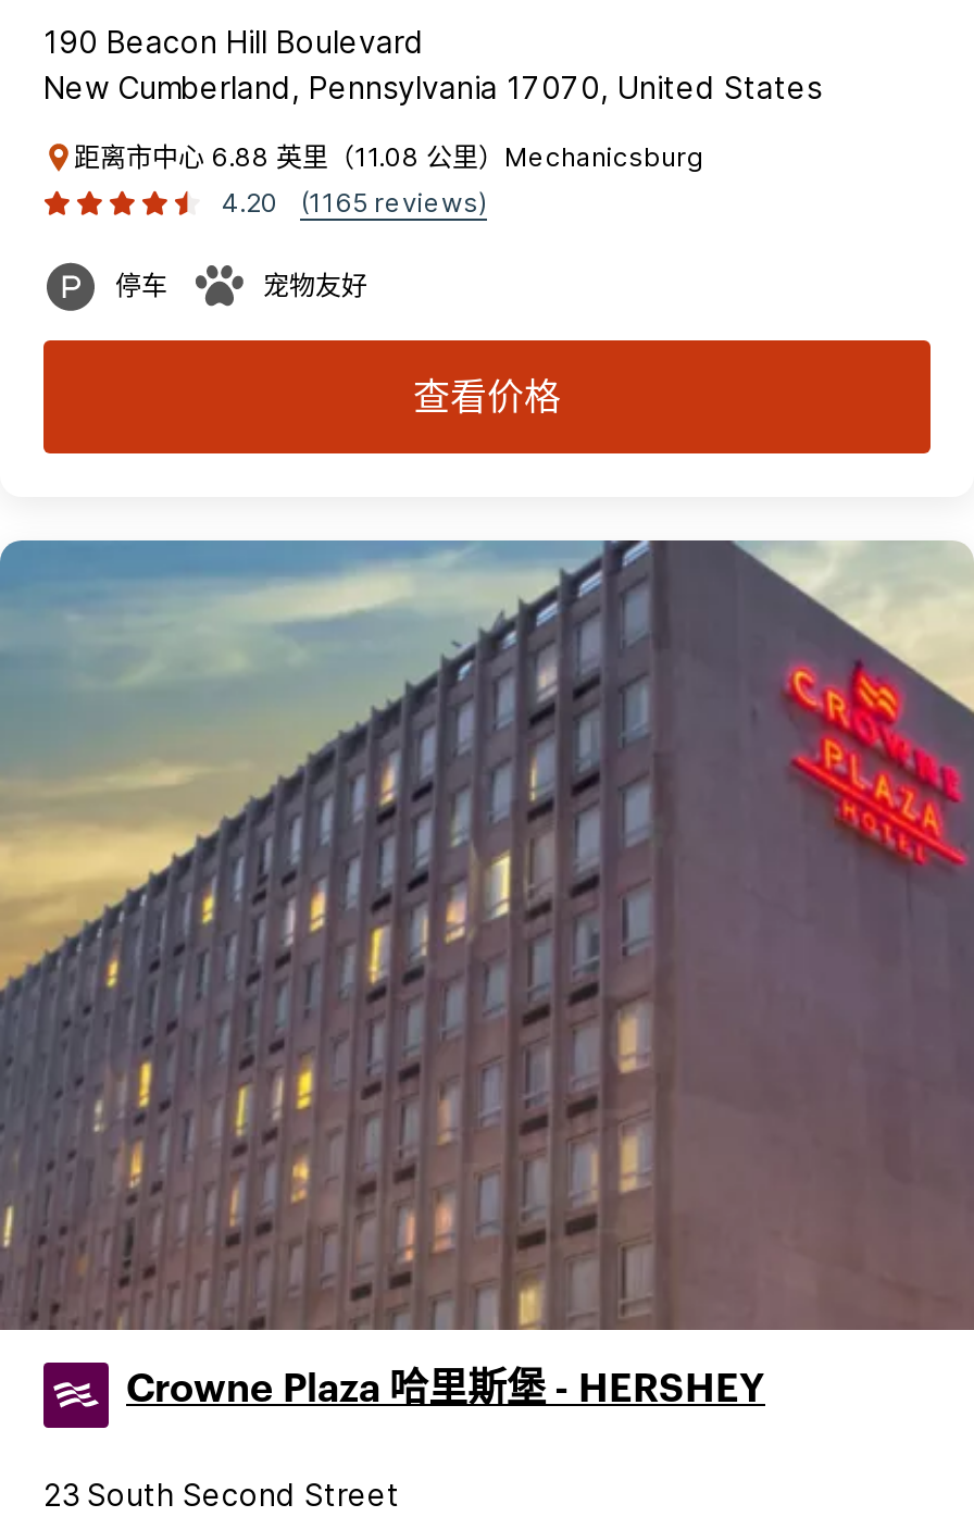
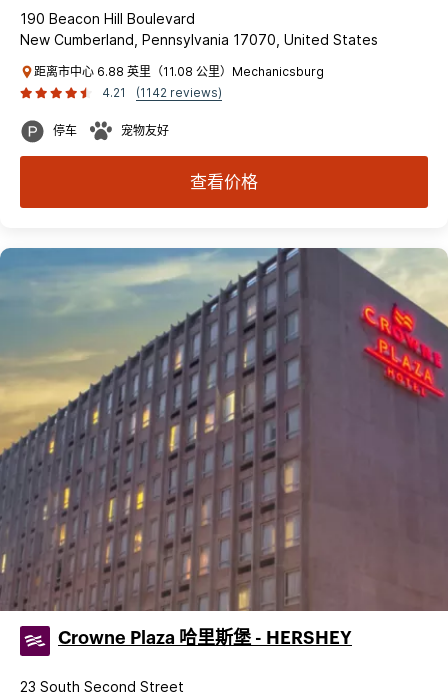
- 4.20
+ 4.21

- (1165 reviews)
+ (1142 reviews)
